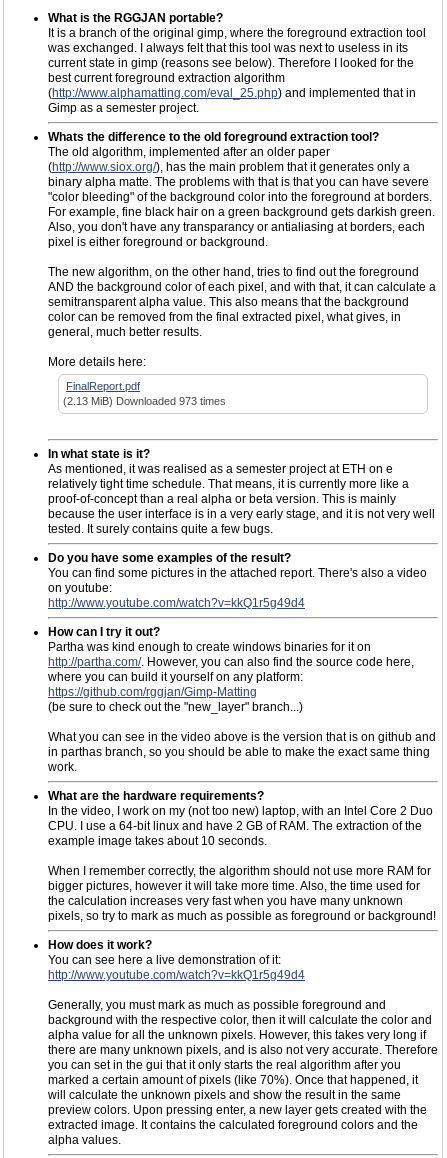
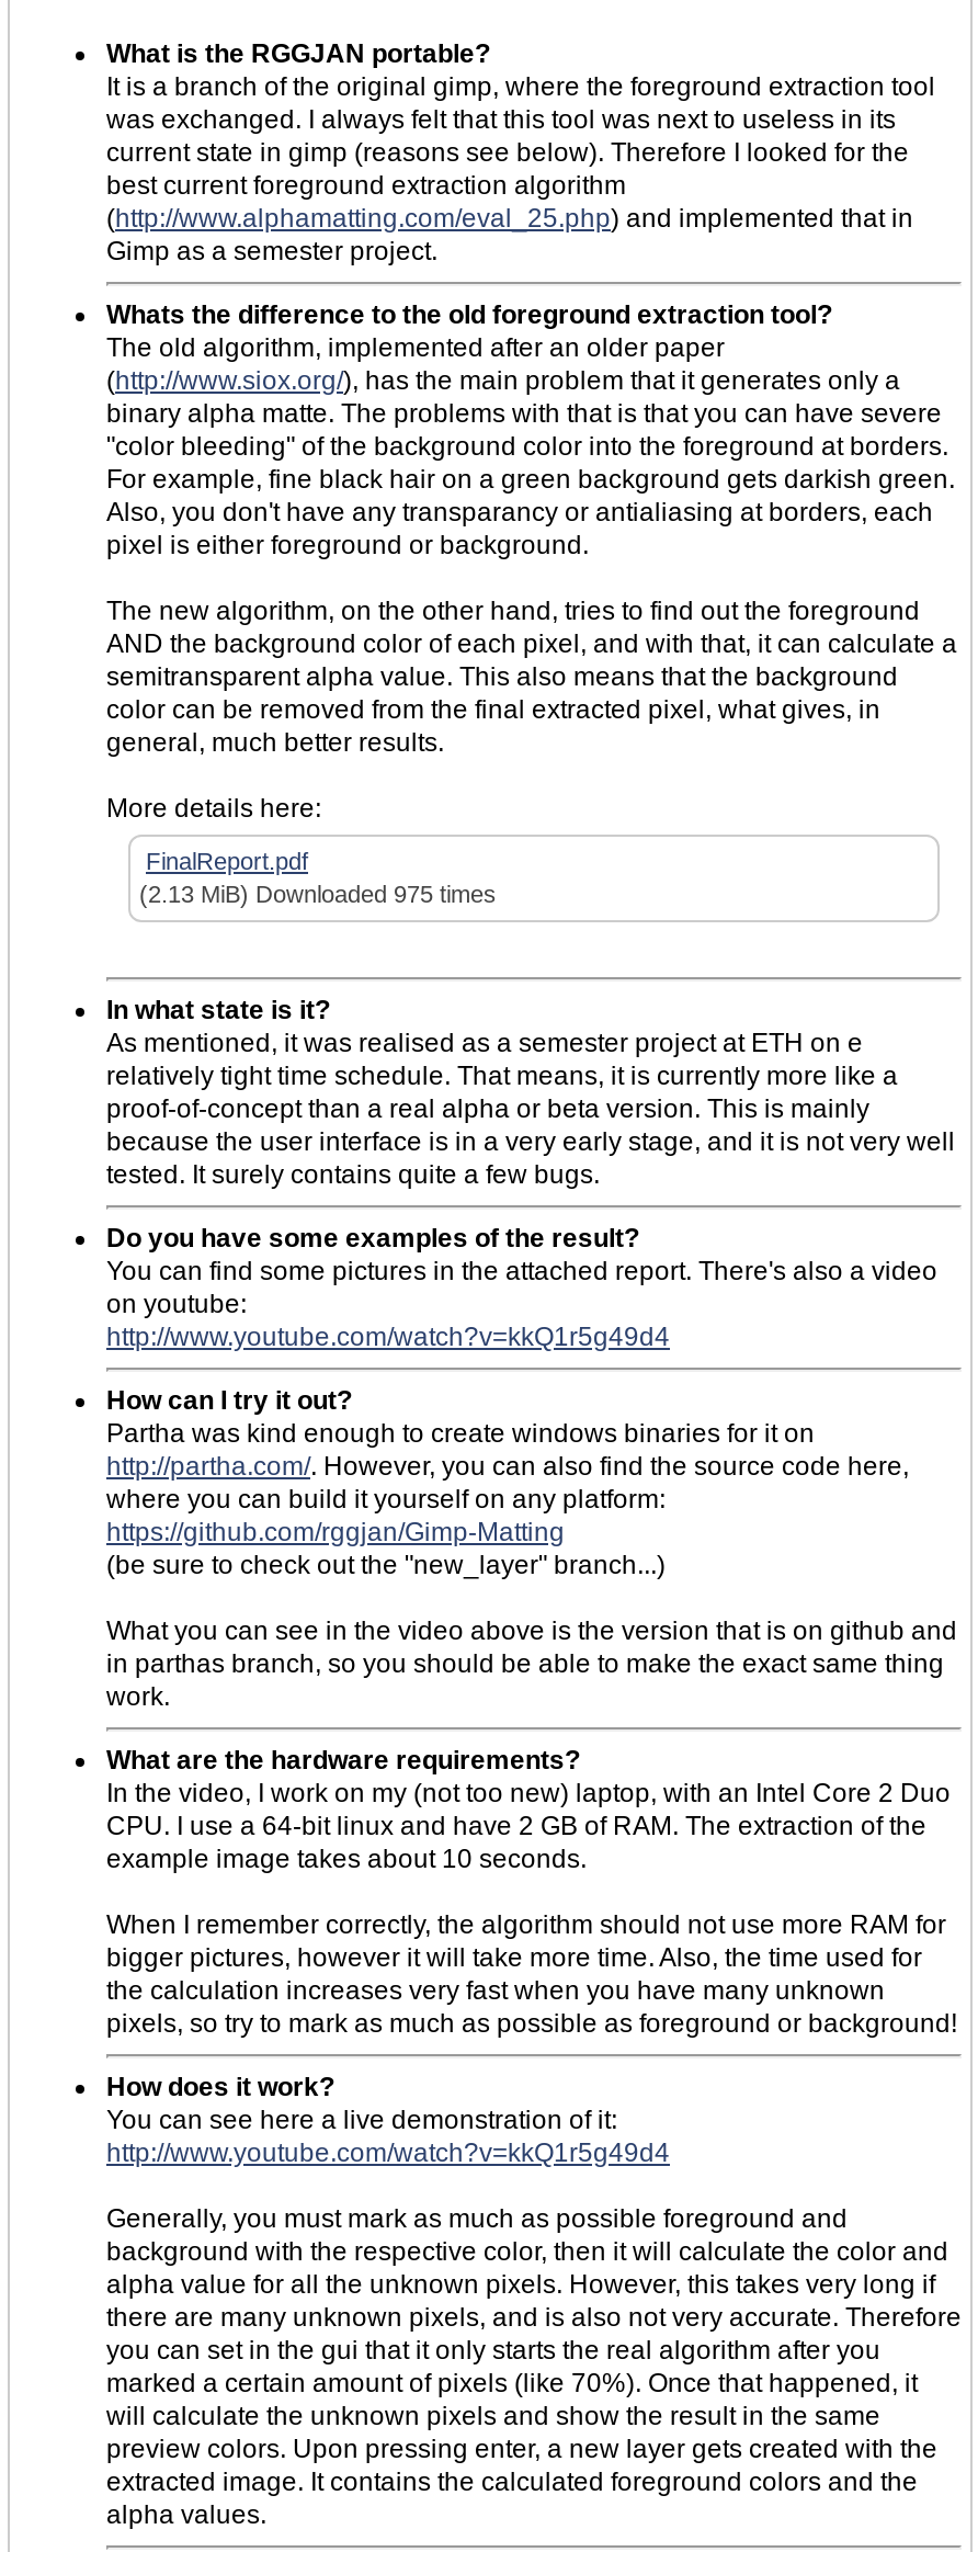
- (2.13 MiB) Downloaded 973 times
+ (2.13 MiB) Downloaded 975 times
